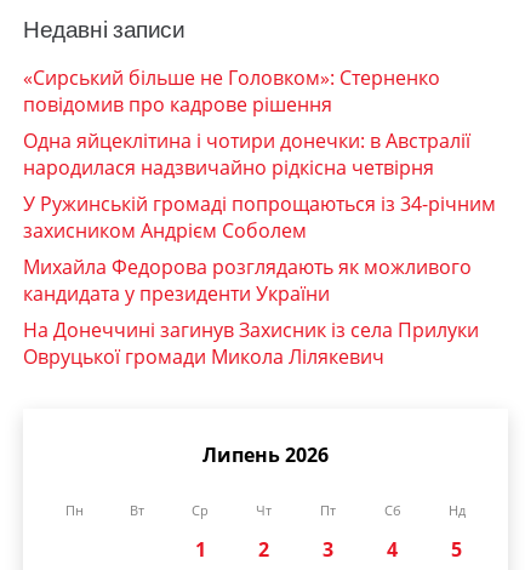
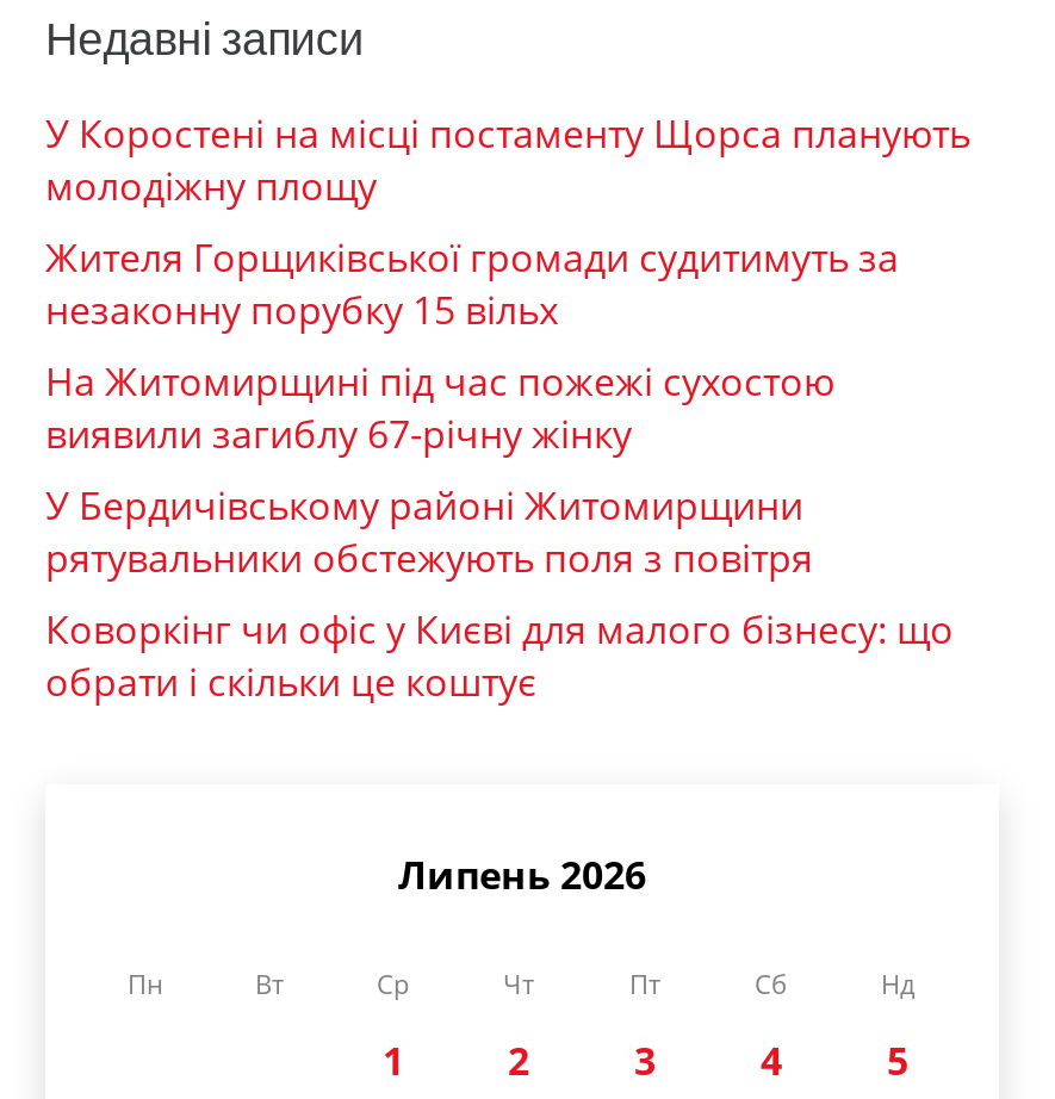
- «Сирський більше не Головком»: Стерненко
- повідомив про кадрове рішення
- Одна яйцеклітина і чотири донечки: в Австралії
- народилася надзвичайно рідкісна четвірня
- У Ружинській громаді попрощаються із 34-річним
- захисником Андрієм Соболем
- Михайла Федорова розглядають як можливого
- кандидата у президенти України
- На Донеччині загинув Захисник із села Прилуки
- Овруцької громади Микола Лілякевич
+ У Коростені на місці постаменту Щорса планують
+ молодіжну площу
+ Жителя Горщиківської громади судитимуть за
+ незаконну порубку 15 вільх
+ На Житомирщині під час пожежі сухостою
+ виявили загиблу 67-річну жінку
+ У Бердичівському районі Житомирщини
+ рятувальники обстежують поля з повітря
+ Коворкінг чи офіс у Києві для малого бізнесу: що
+ обрати і скільки це коштує
